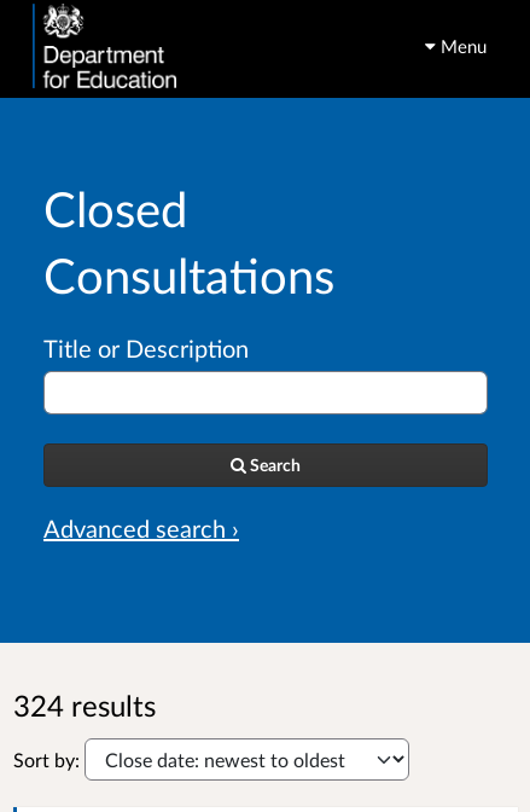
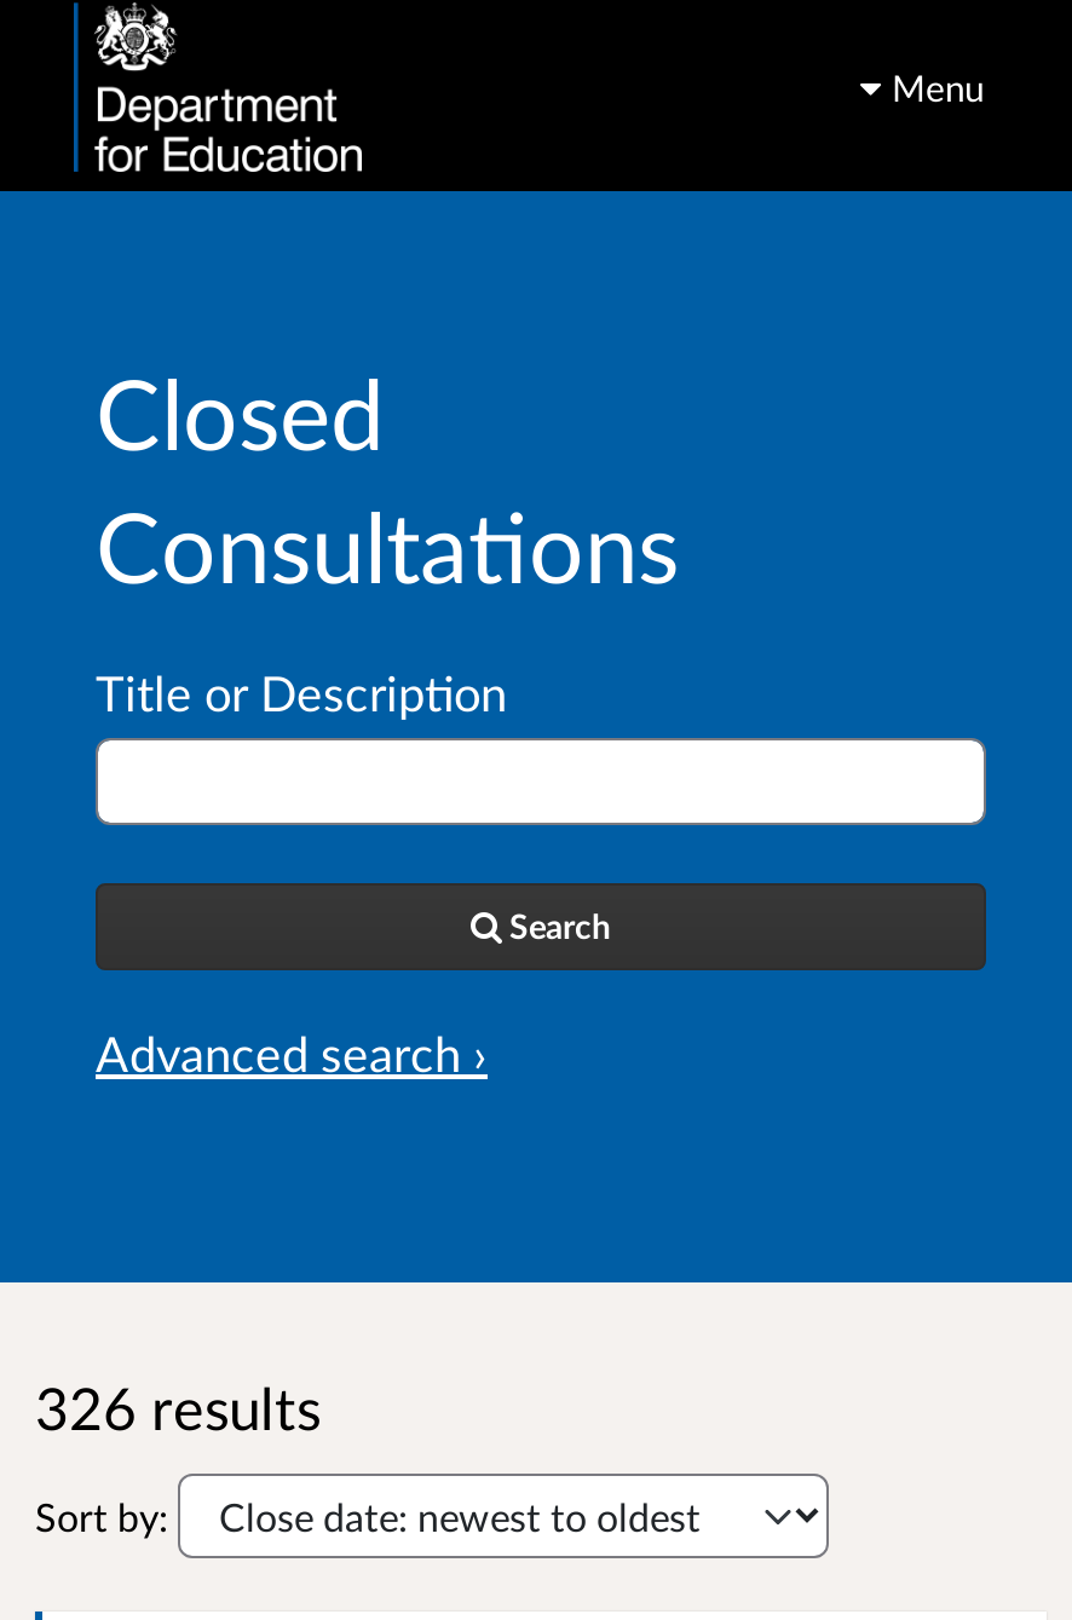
- 324 results
+ 326 results
